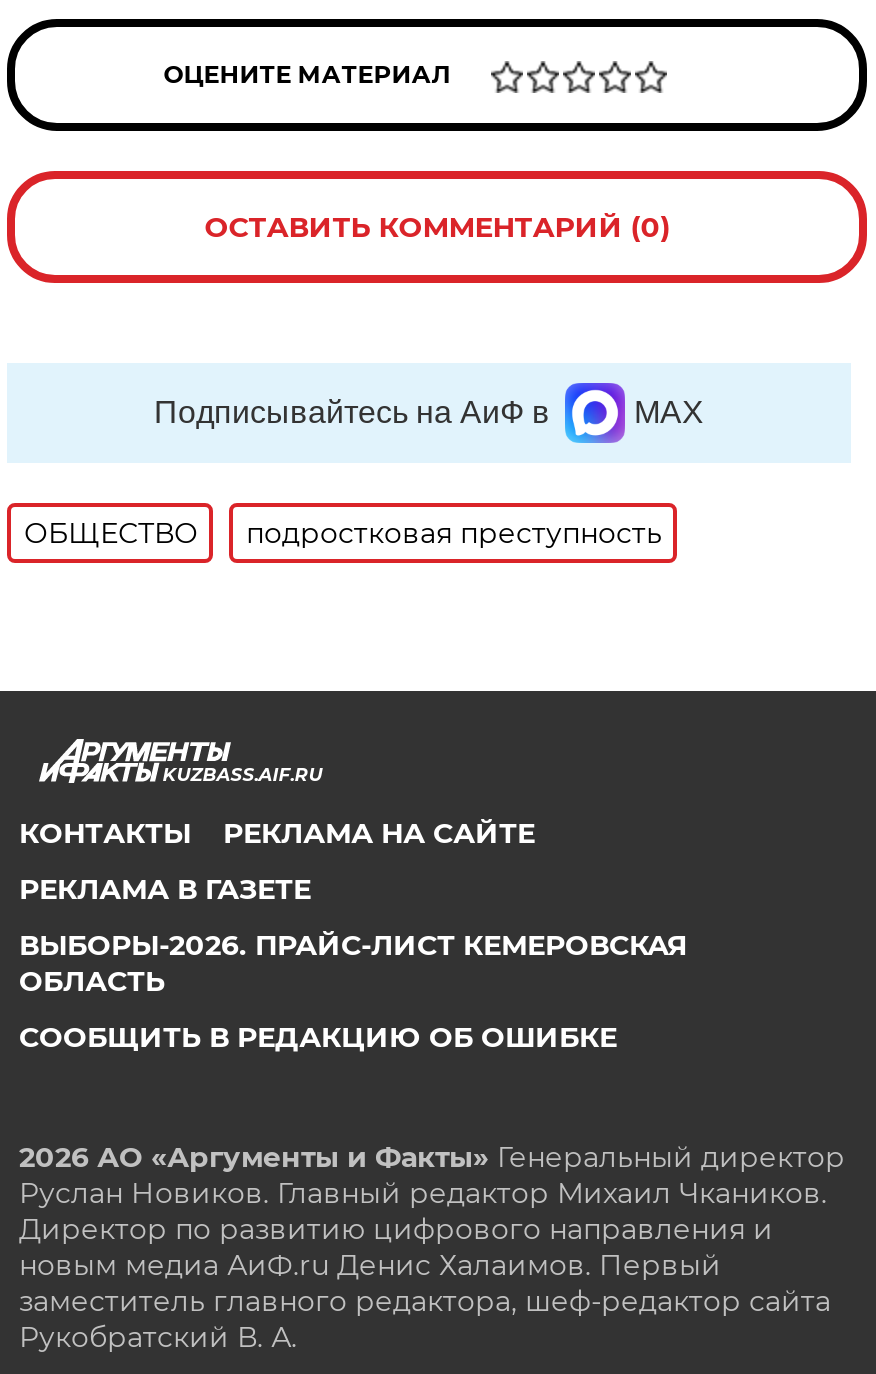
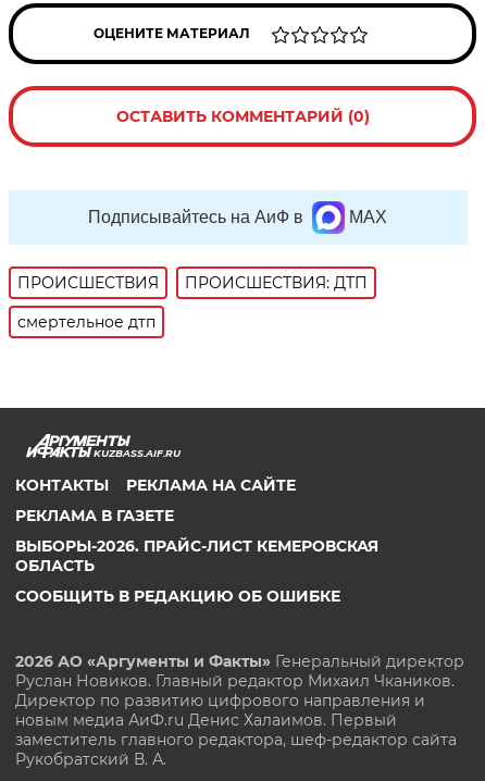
- ОБЩЕСТВО
- подростковая преступность
+ ПРОИСШЕСТВИЯ
+ ПРОИСШЕСТВИЯ: ДТП
+ смертельное дтп
